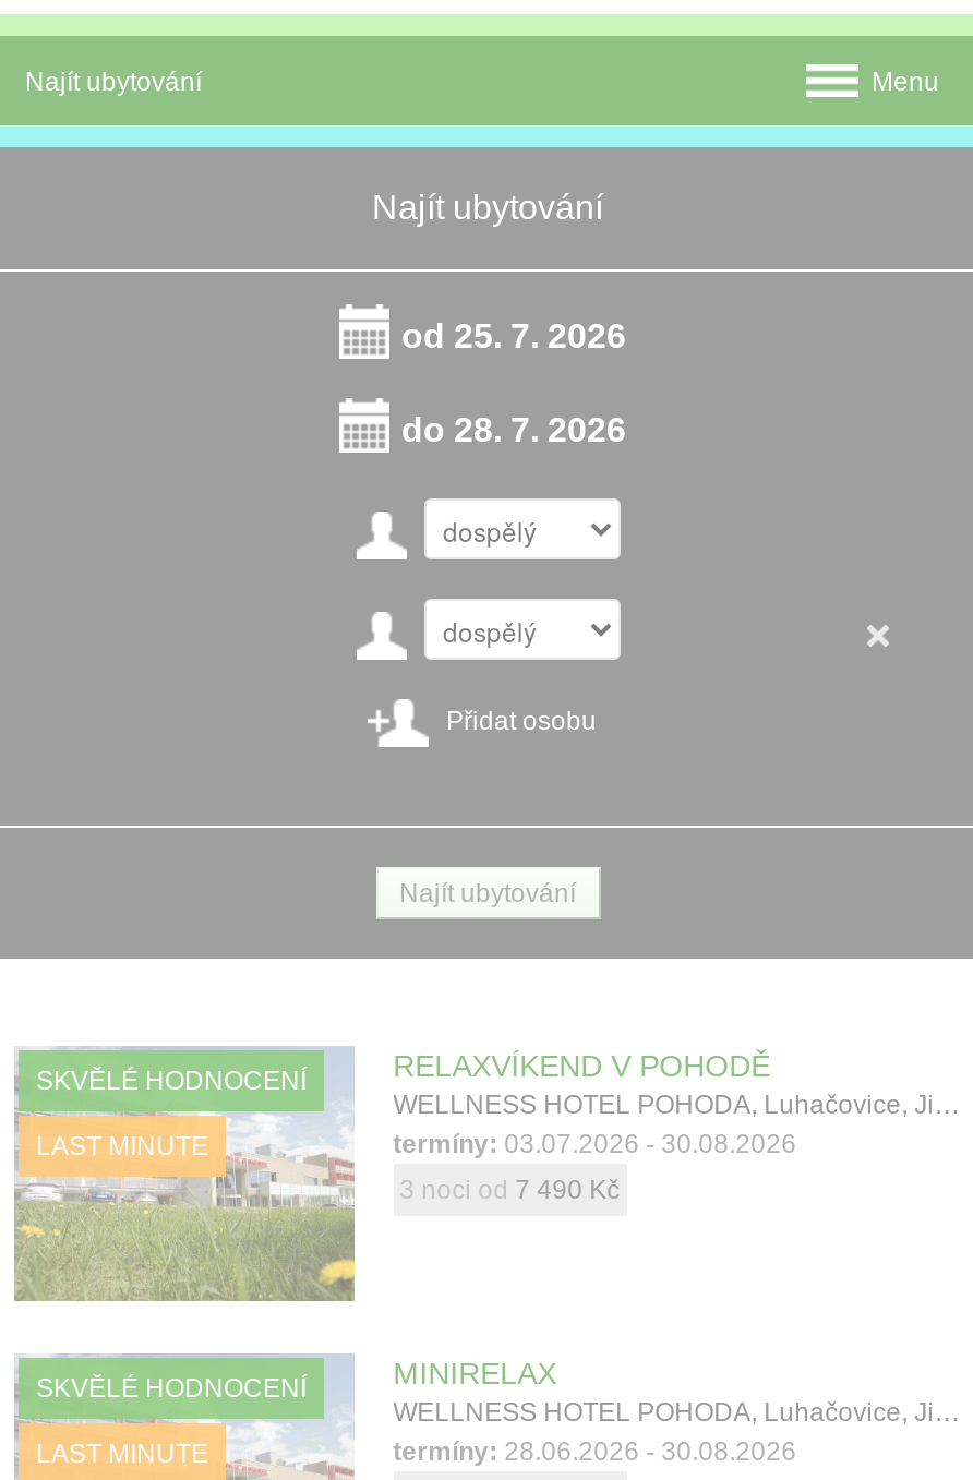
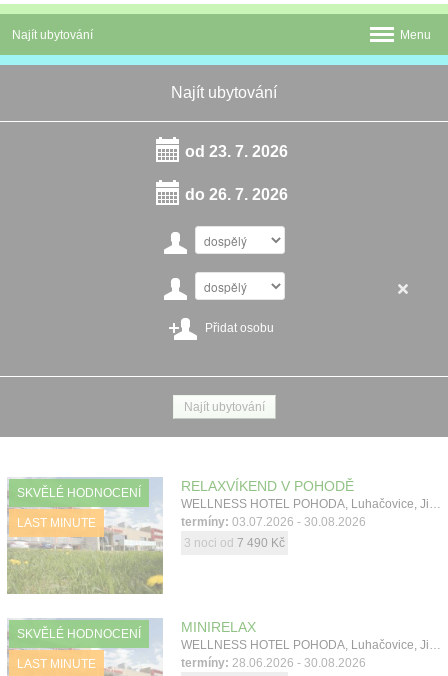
- od 25. 7. 2026
+ od 23. 7. 2026

- do 28. 7. 2026
+ do 26. 7. 2026
